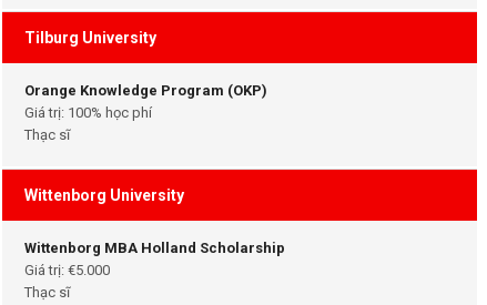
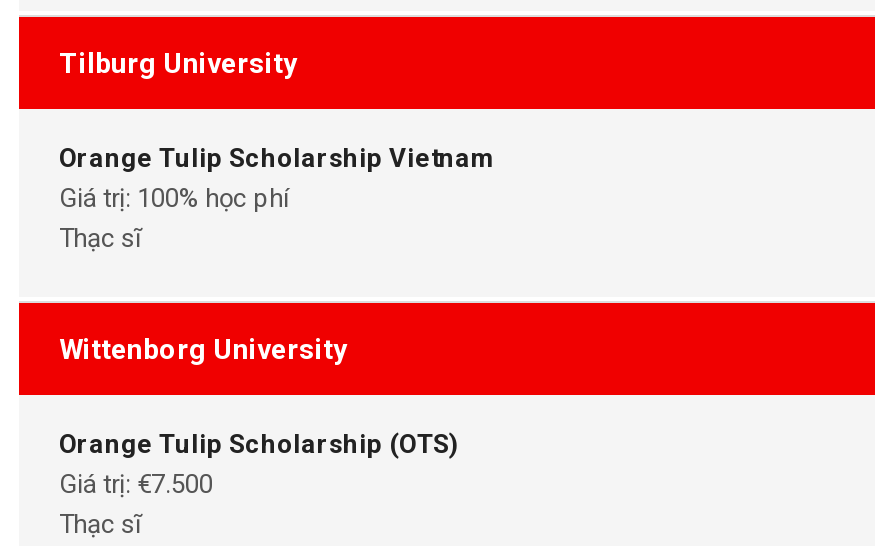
- Orange Knowledge Program (OKP)
+ Orange Tulip Scholarship Vietnam

- Wittenborg MBA Holland Scholarship
- Giá trị: €5.000
+ Orange Tulip Scholarship (OTS)
+ Giá trị: €7.500
